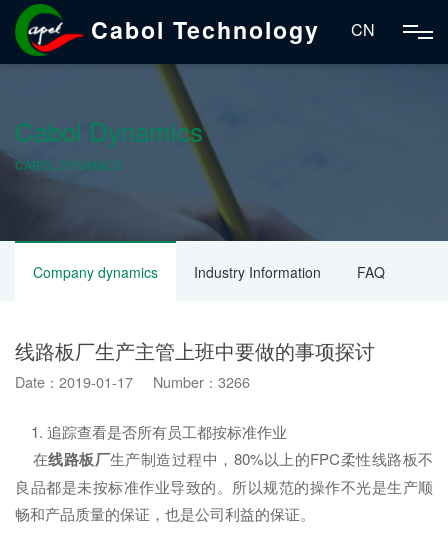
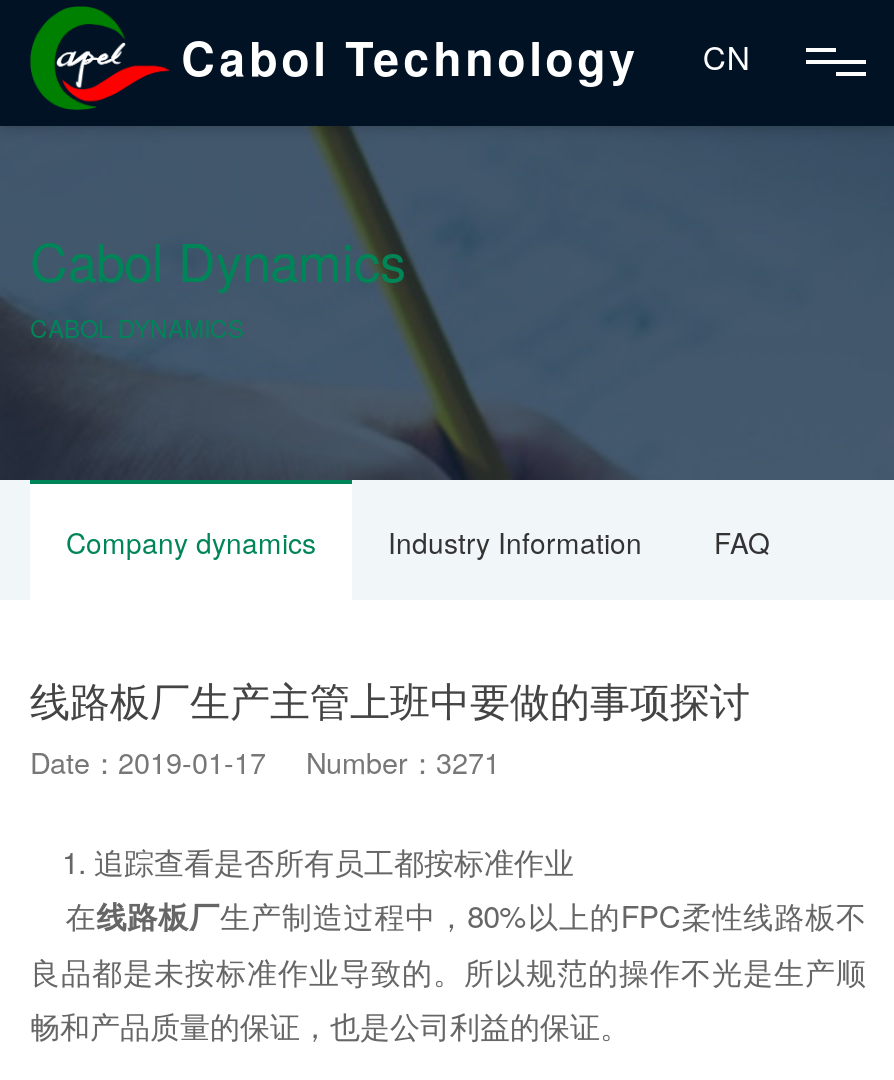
- Date：2019-01-17 Number：3266
+ Date：2019-01-17 Number：3271
